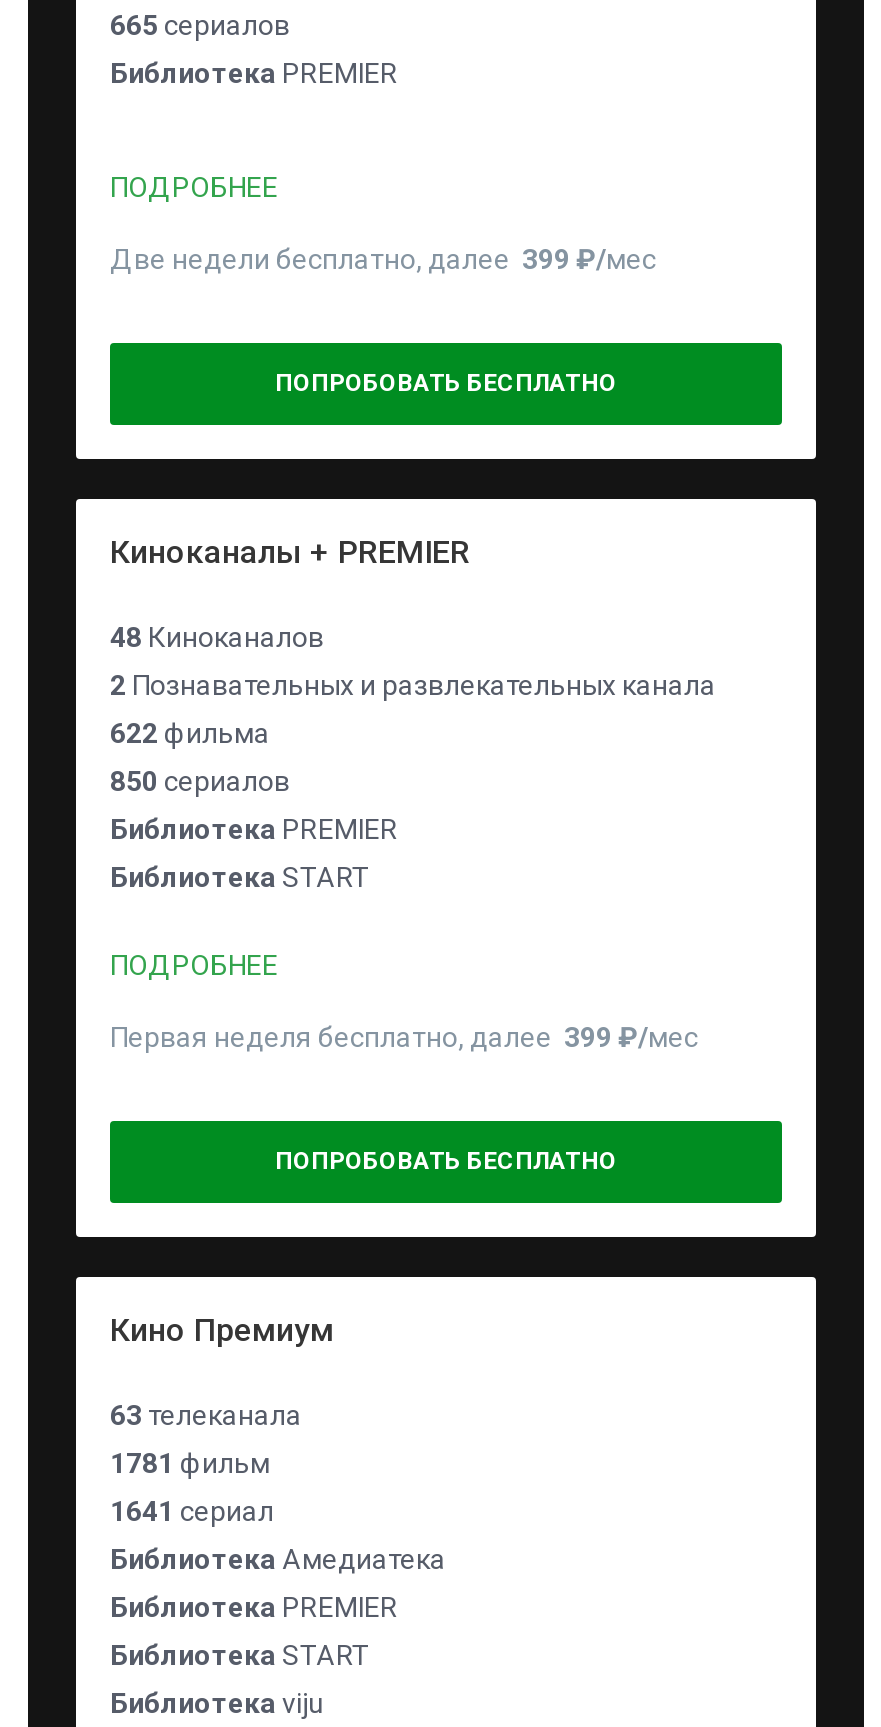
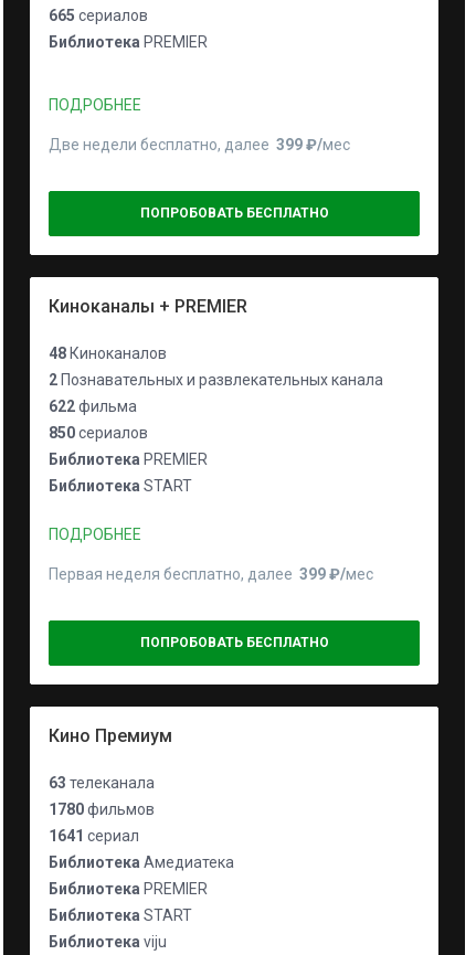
- 1781 фильм
+ 1780 фильмов
